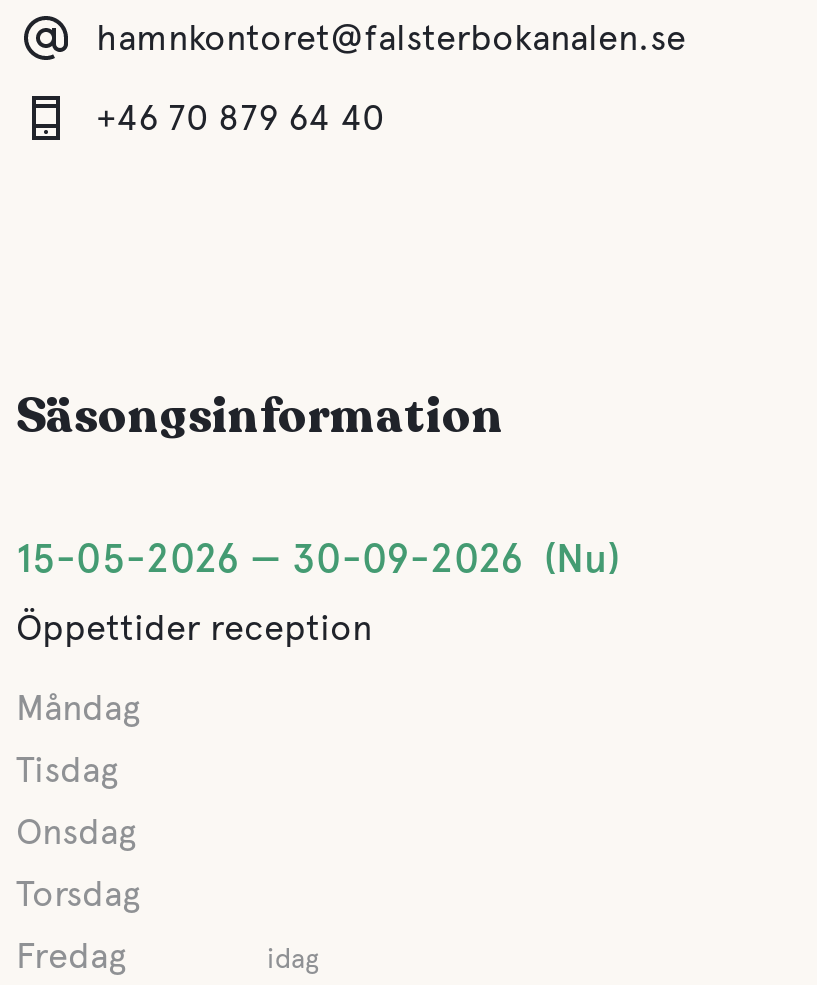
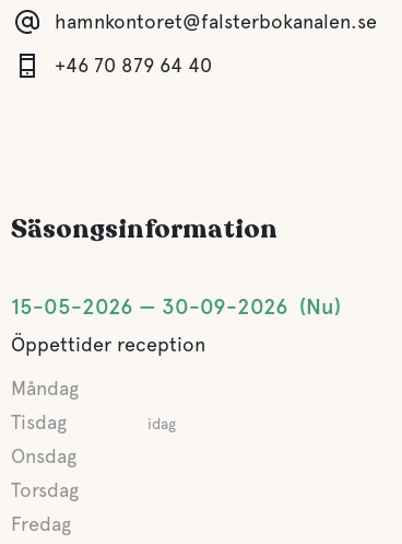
moved up: idag
